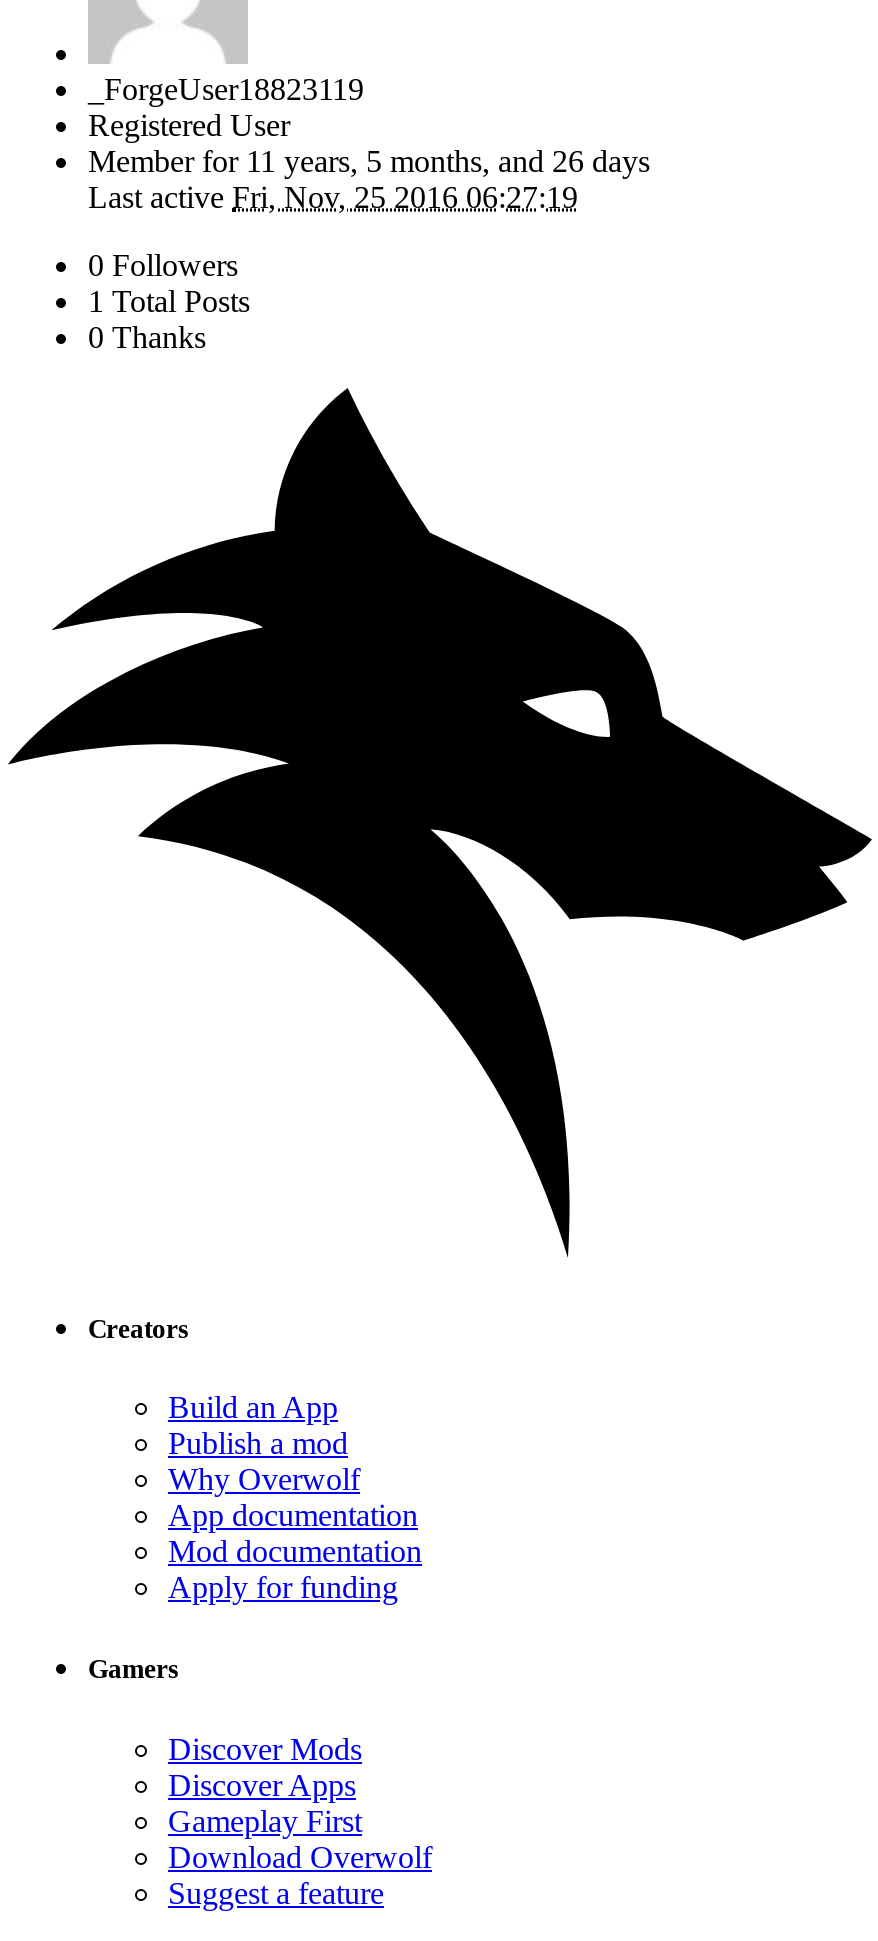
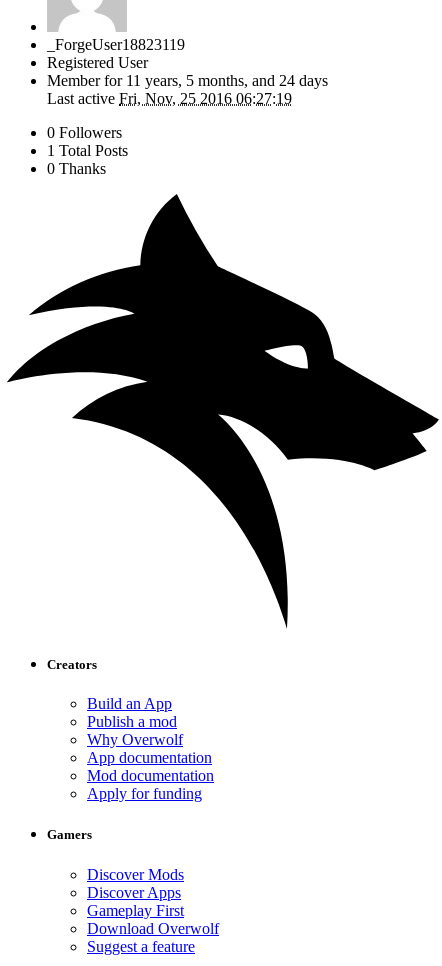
- Member for 11 years, 5 months, and 26 days
+ Member for 11 years, 5 months, and 24 days
